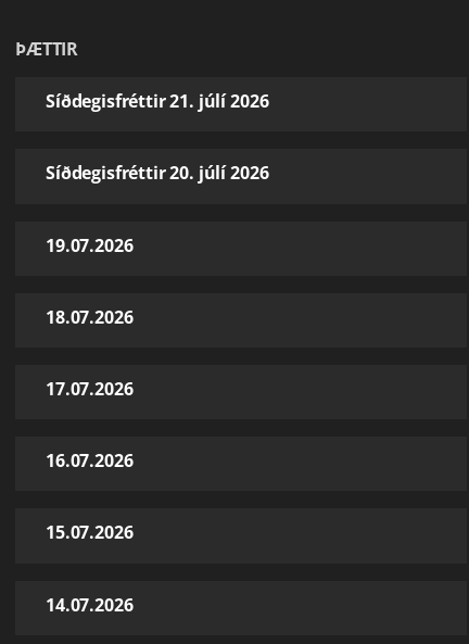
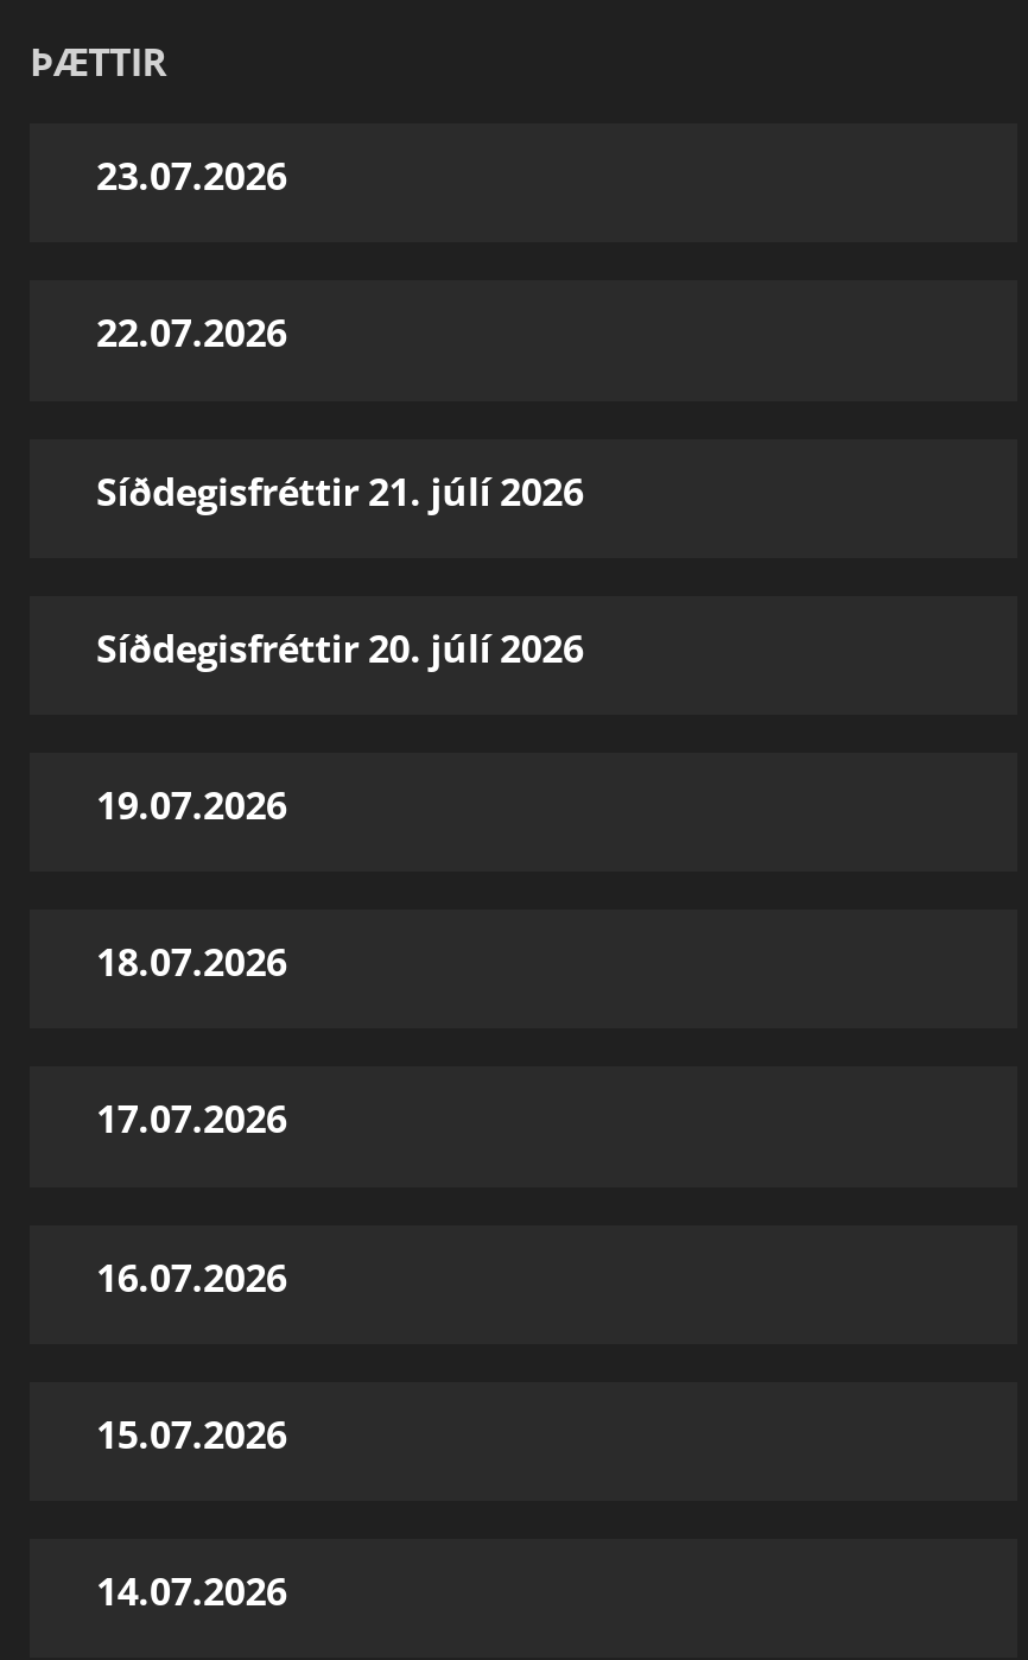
+ 23.07.2026
+ 22.07.2026
